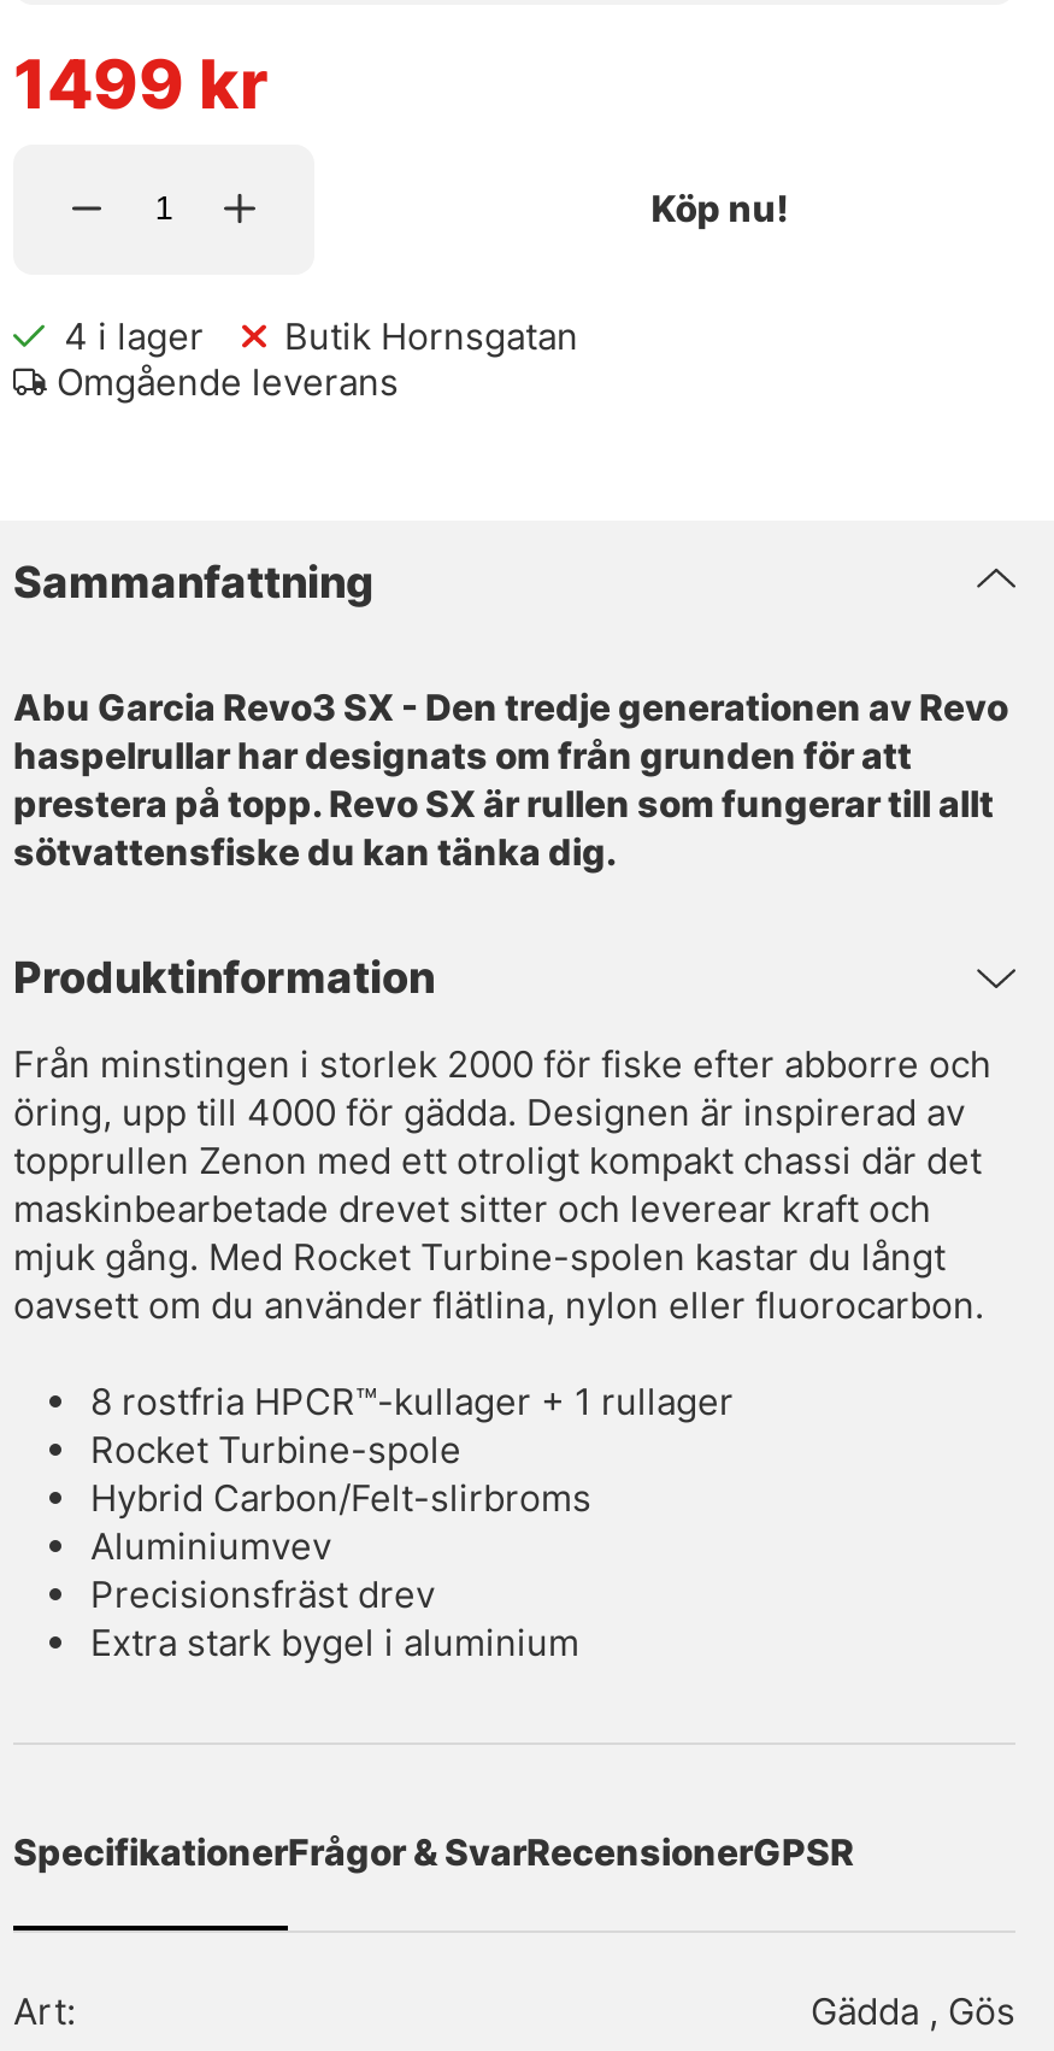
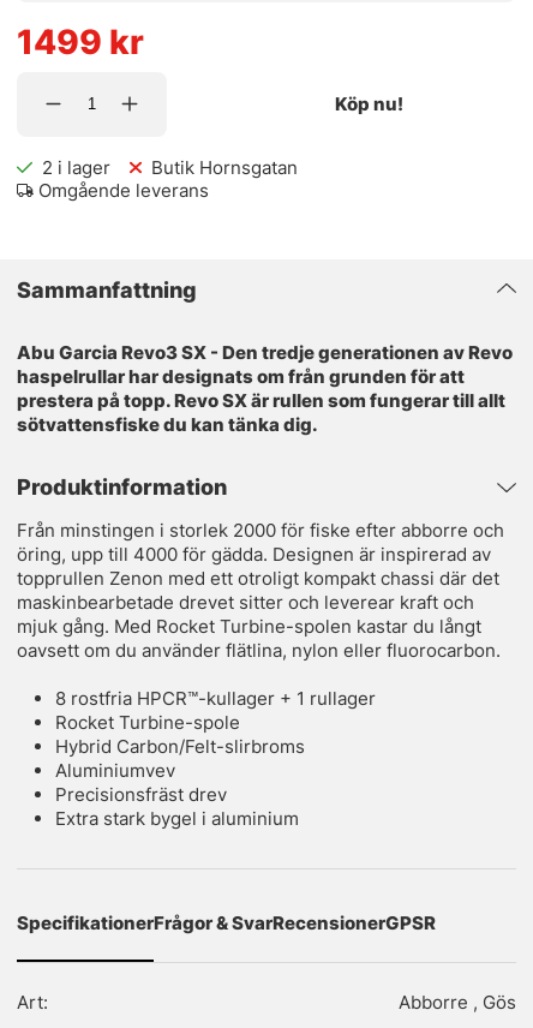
- 4 i lager Butik Hornsgatan
+ 2 i lager Butik Hornsgatan

- Gädda , Gös
+ Abborre , Gös
